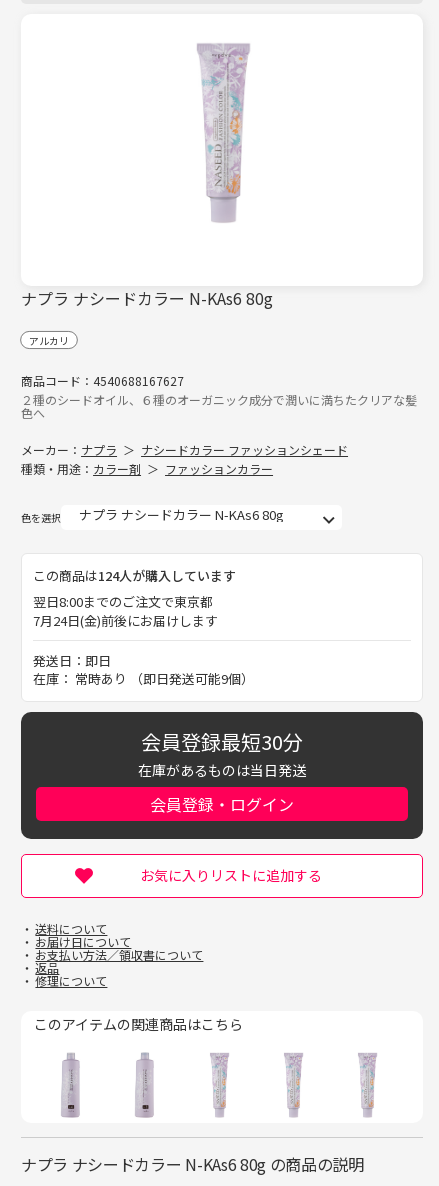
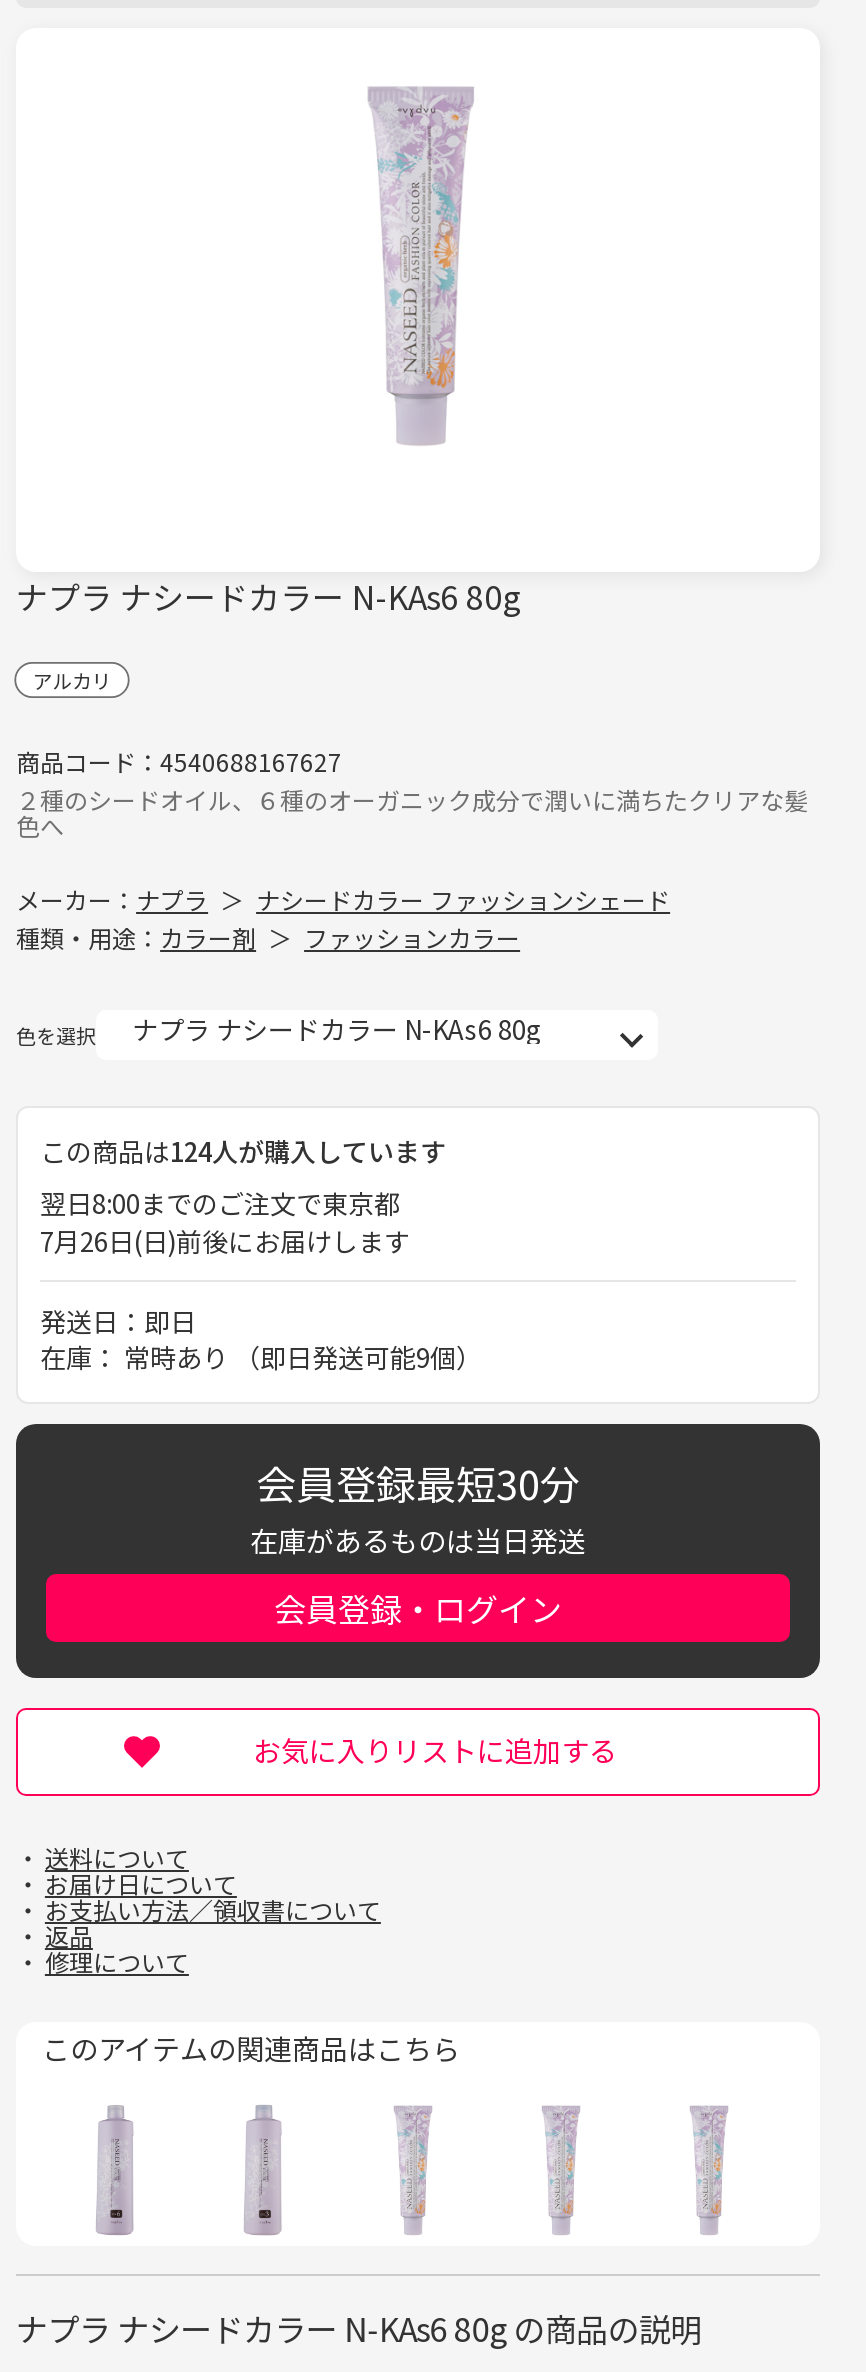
- 7月24日(金)前後にお届けします
+ 7月26日(日)前後にお届けします
